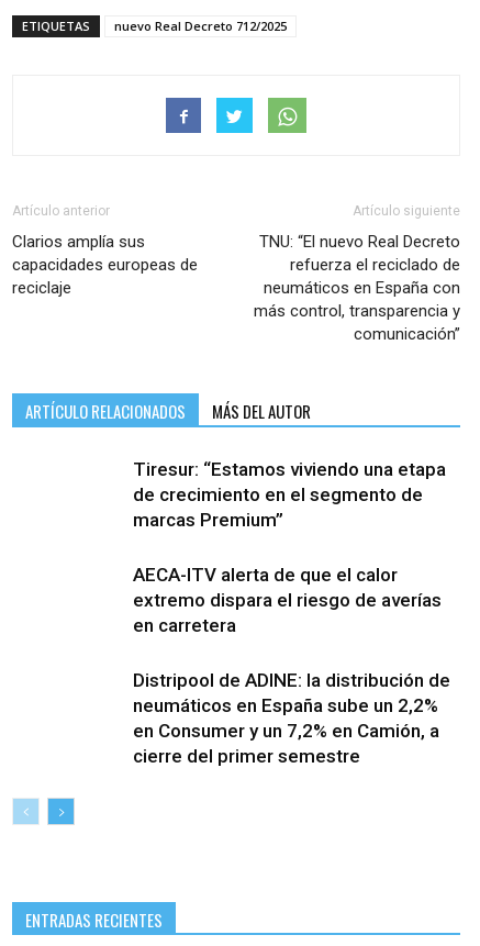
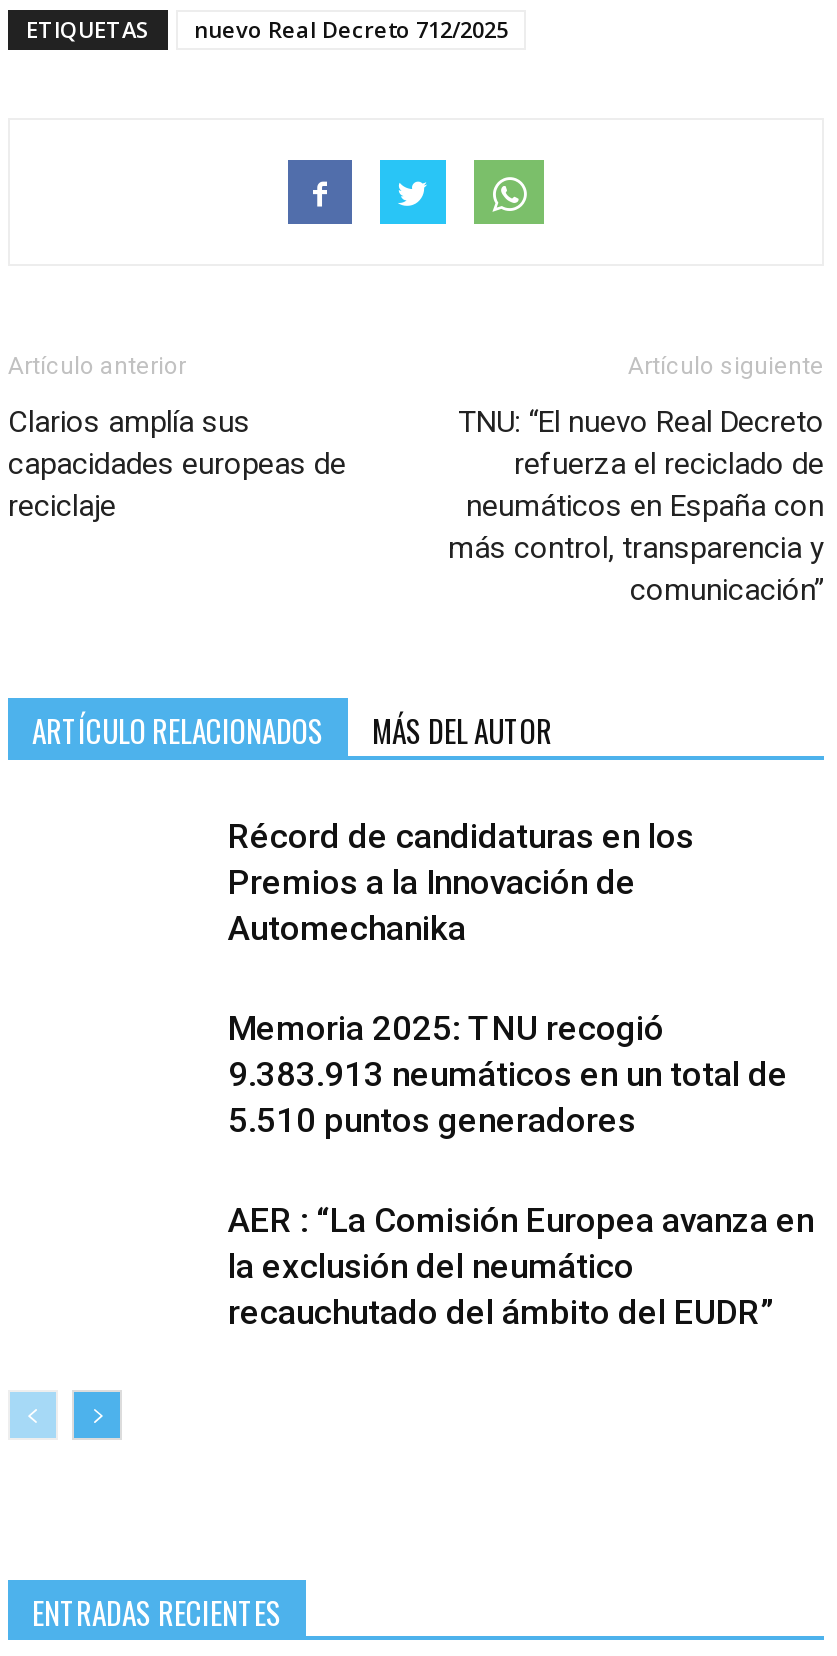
- Tiresur: “Estamos viviendo una etapa
- de crecimiento en el segmento de
- marcas Premium”
+ Récord de candidaturas en los
+ Premios a la Innovación de
+ Automechanika

- AECA-ITV alerta de que el calor
- extremo dispara el riesgo de averías
- en carretera
+ Memoria 2025: TNU recogió
+ 9.383.913 neumáticos en un total de
+ 5.510 puntos generadores

- Distripool de ADINE: la distribución de
- neumáticos en España sube un 2,2%
- en Consumer y un 7,2% en Camión, a
- cierre del primer semestre
+ AER : “La Comisión Europea avanza en
+ la exclusión del neumático
+ recauchutado del ámbito del EUDR”
